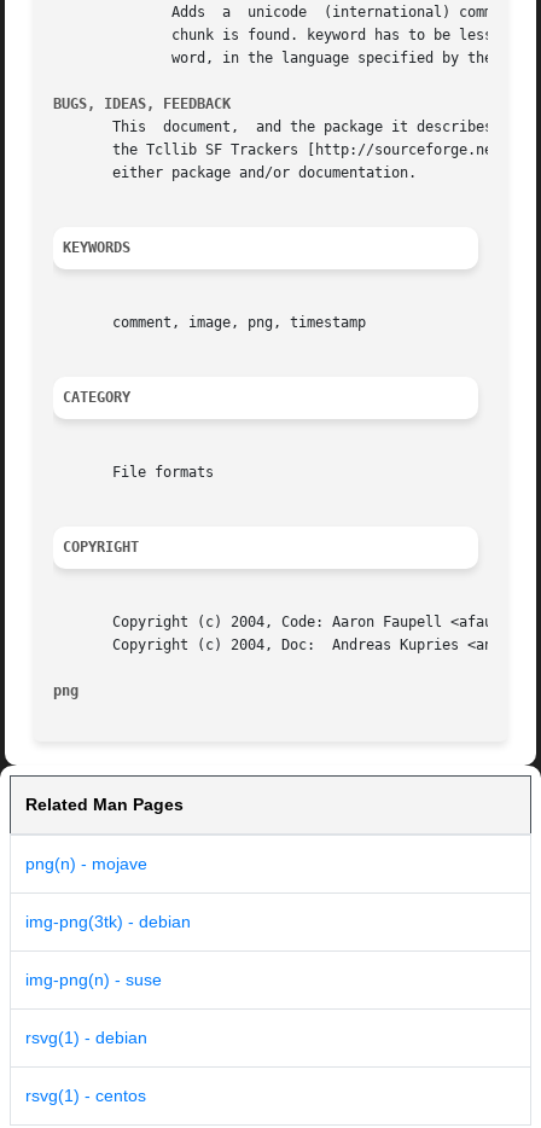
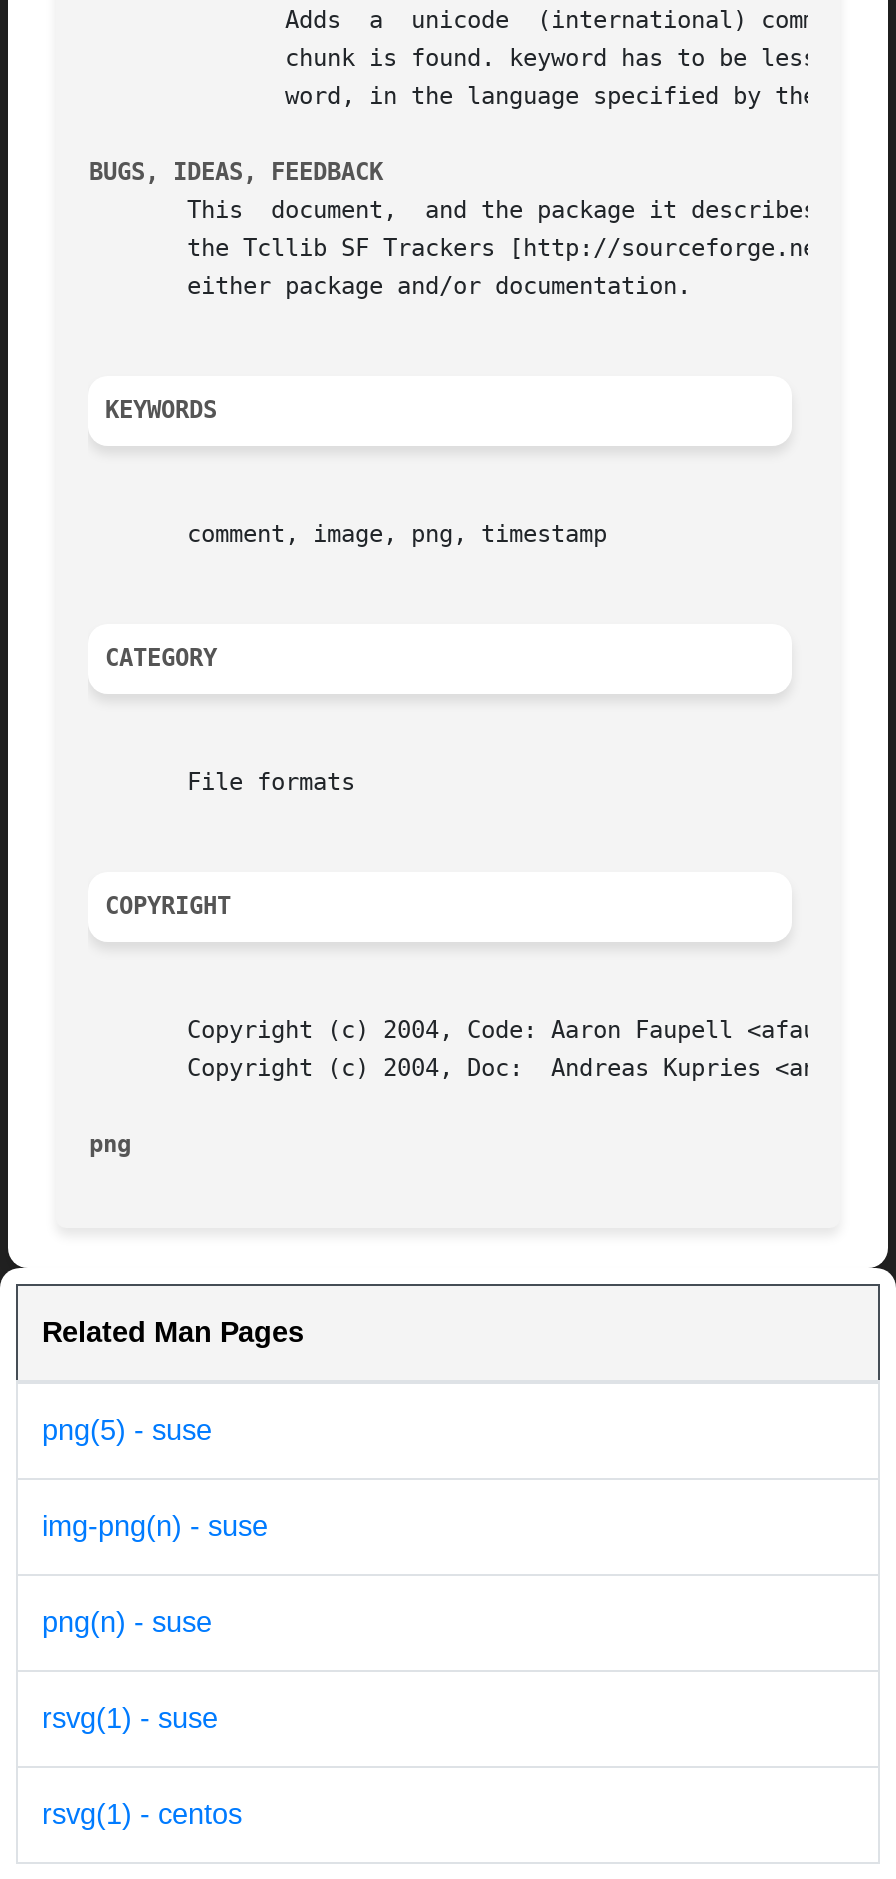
- png(n) - mojave
- img-png(3tk) - debian
+ png(5) - suse

moved up: img-png(n) - suse

- rsvg(1) - debian
+ png(n) - suse
+ rsvg(1) - suse
